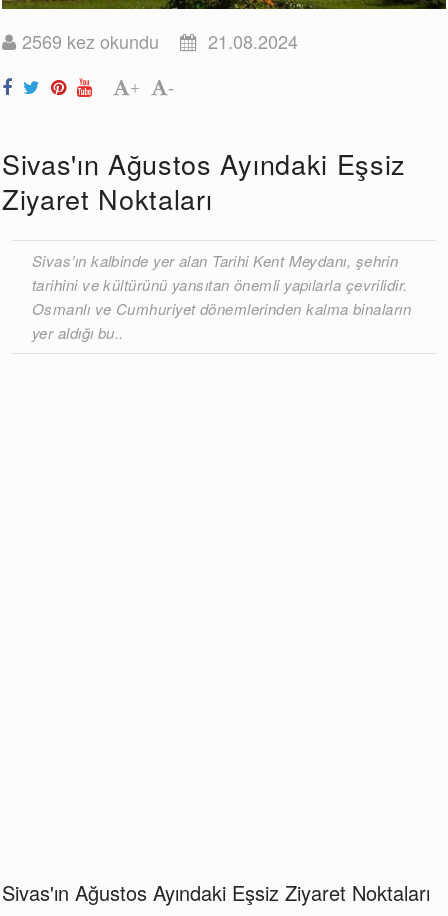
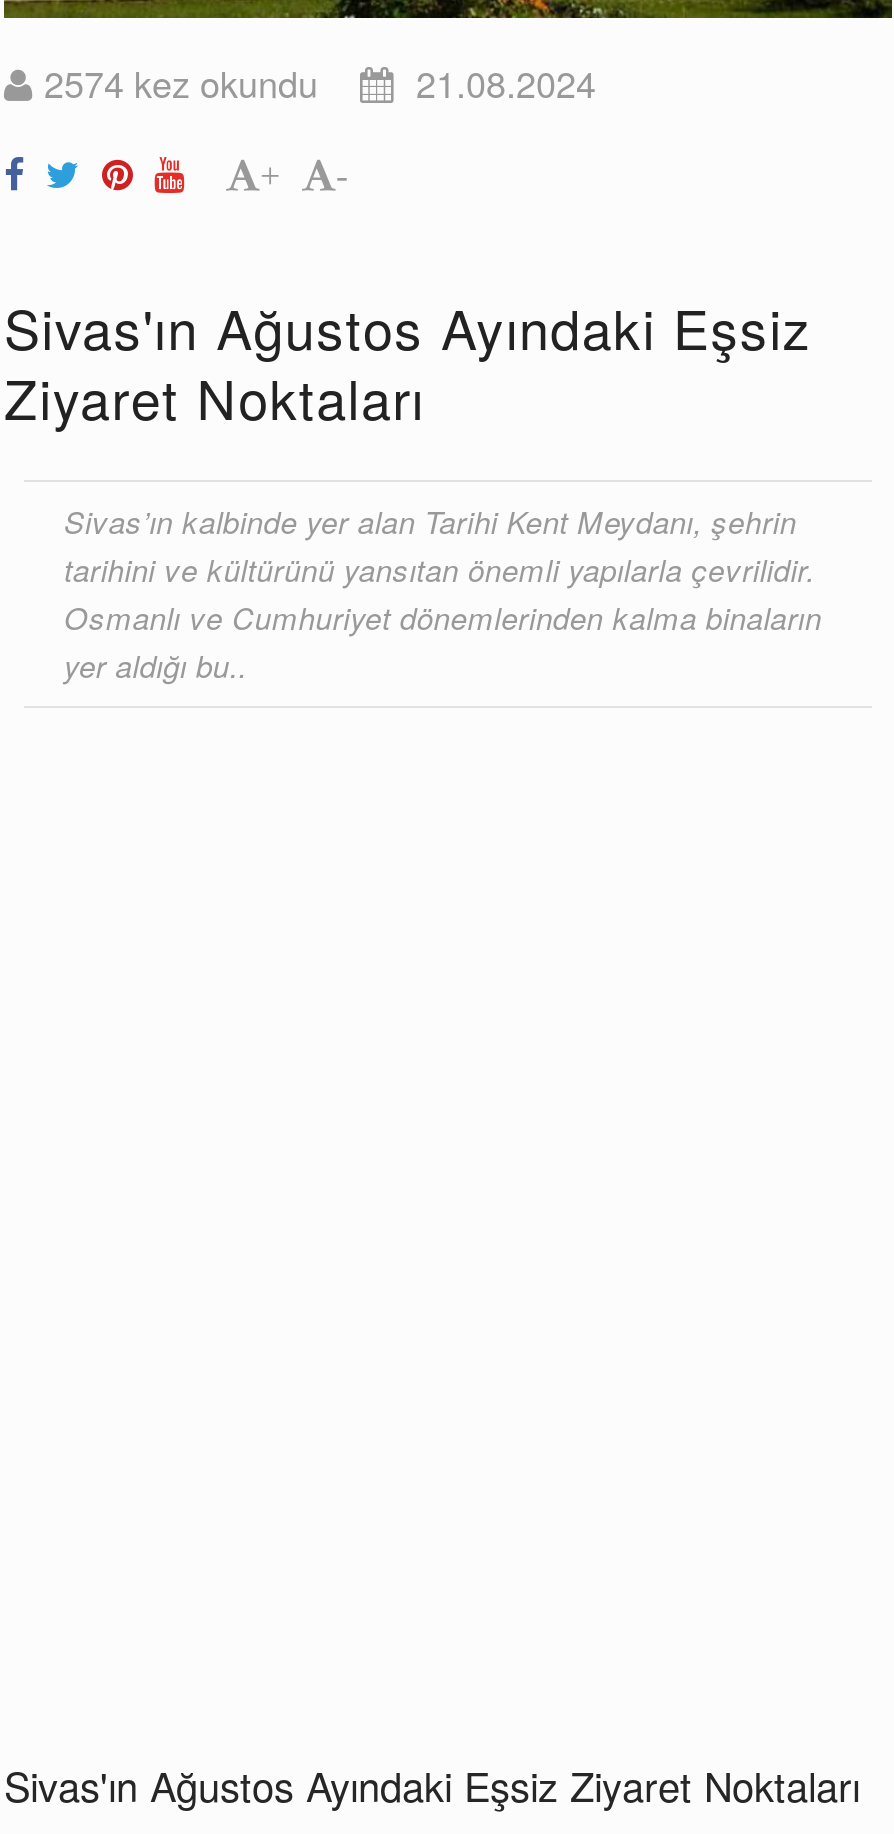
- 2569 kez okundu 21.08.2024
+ 2574 kez okundu 21.08.2024
